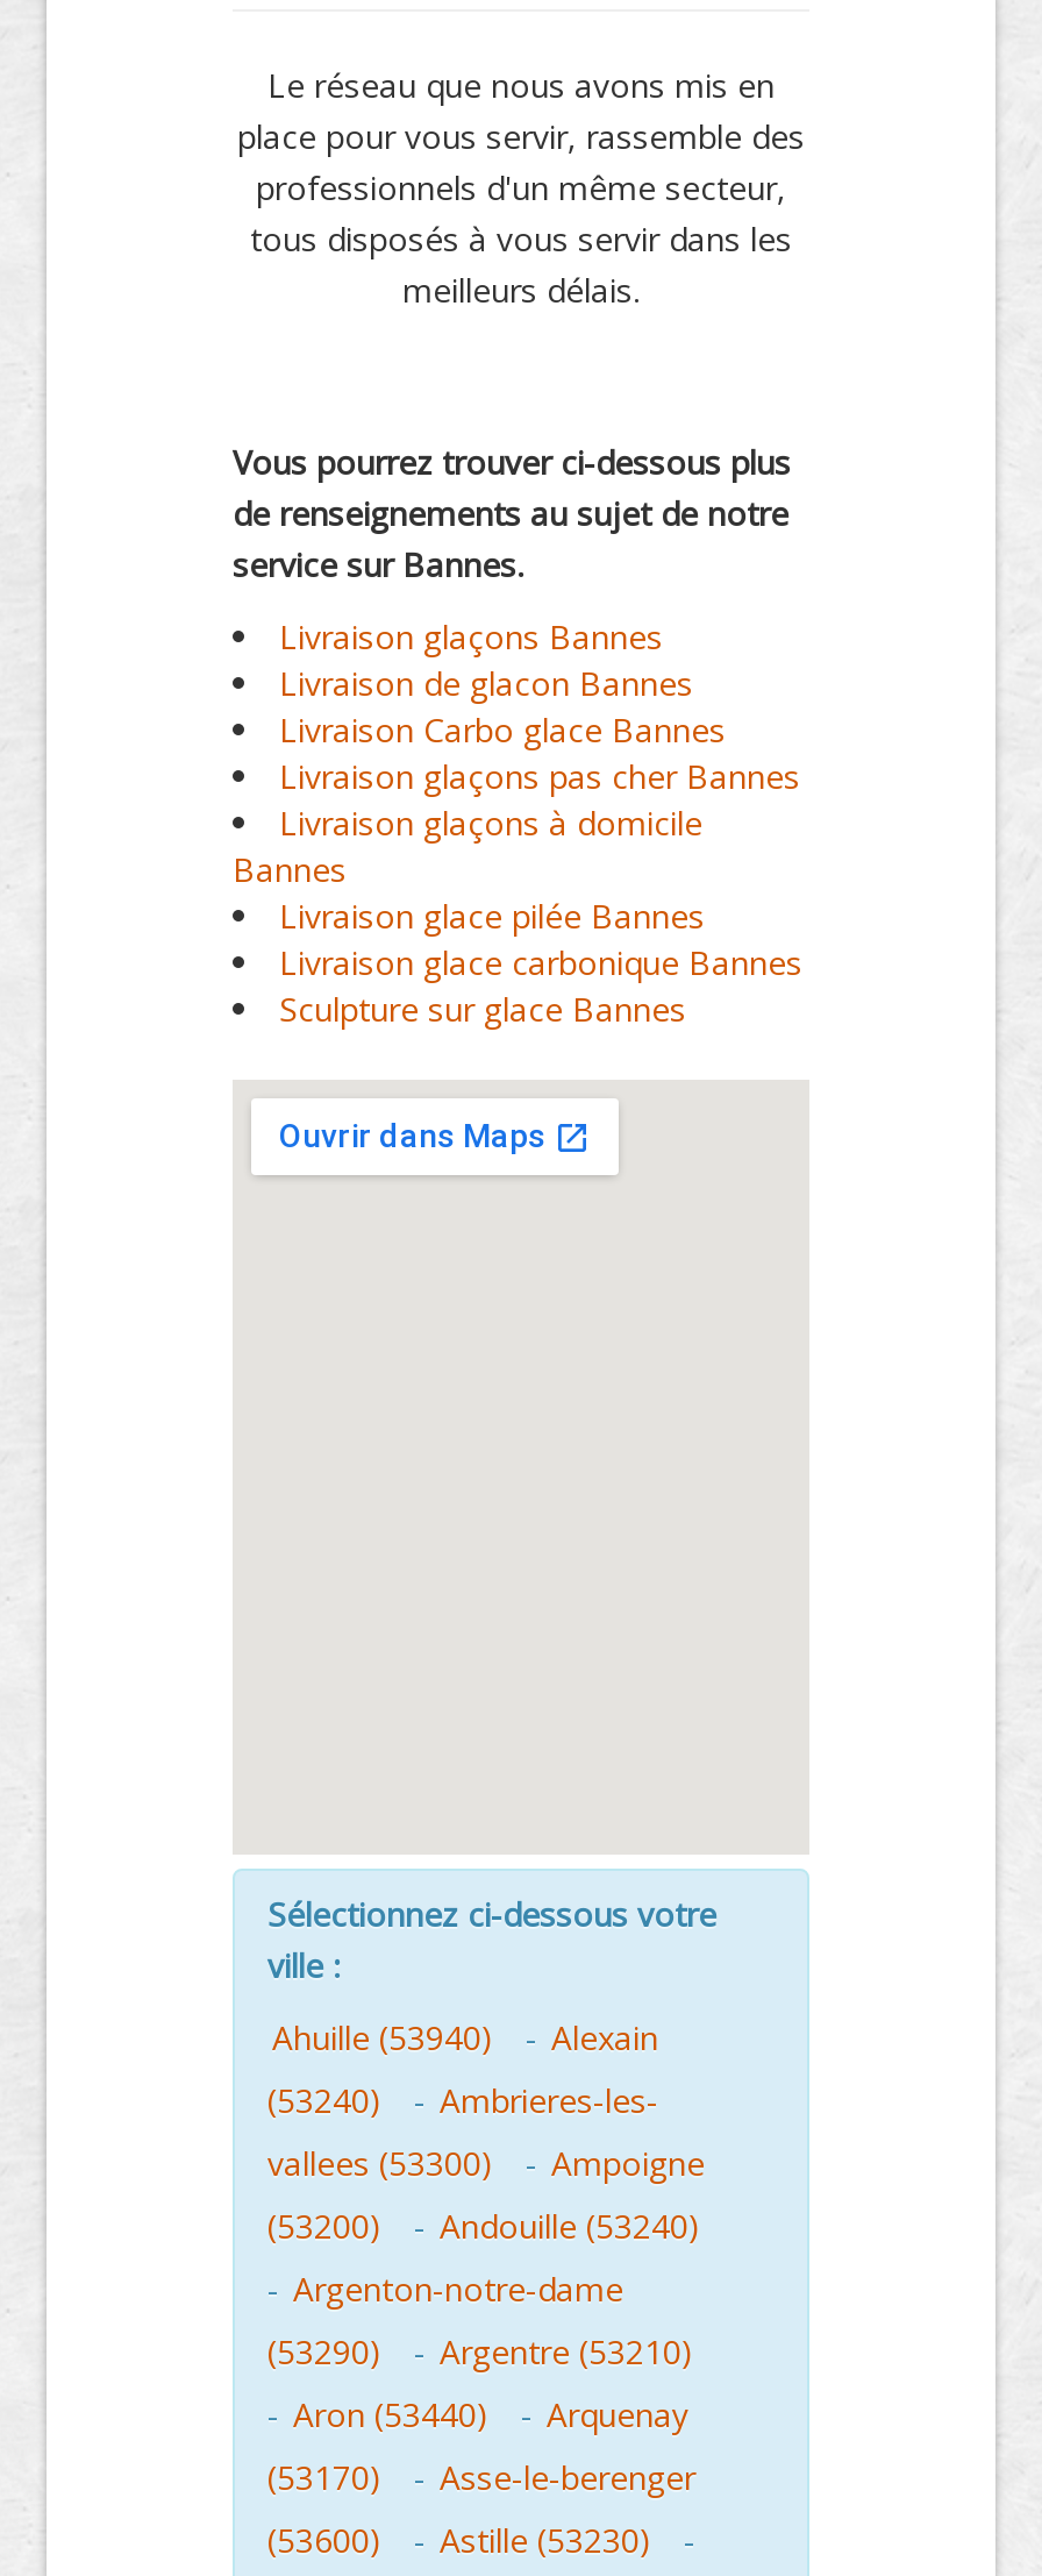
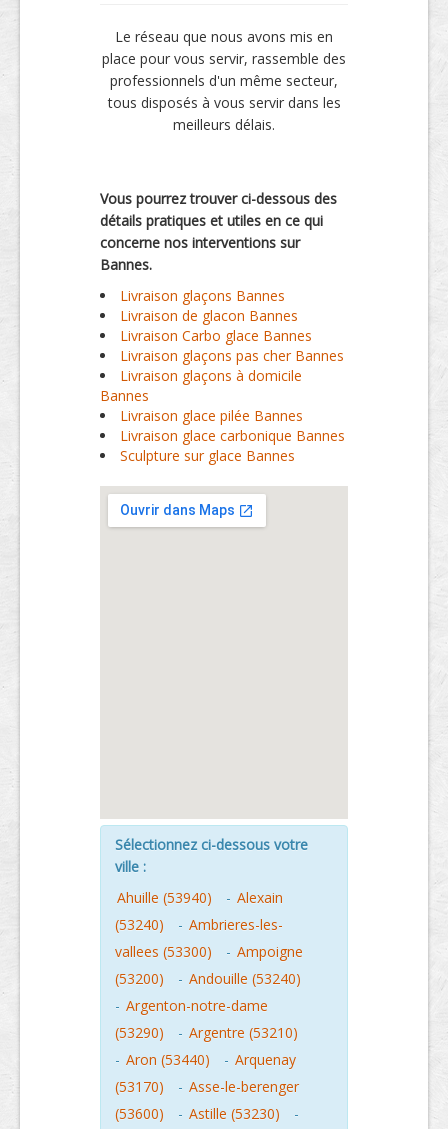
- Vous pourrez trouver ci-dessous plus
- de renseignements au sujet de notre
- service sur Bannes.
+ Vous pourrez trouver ci-dessous des
+ détails pratiques et utiles en ce qui
+ concerne nos interventions sur
+ Bannes.
